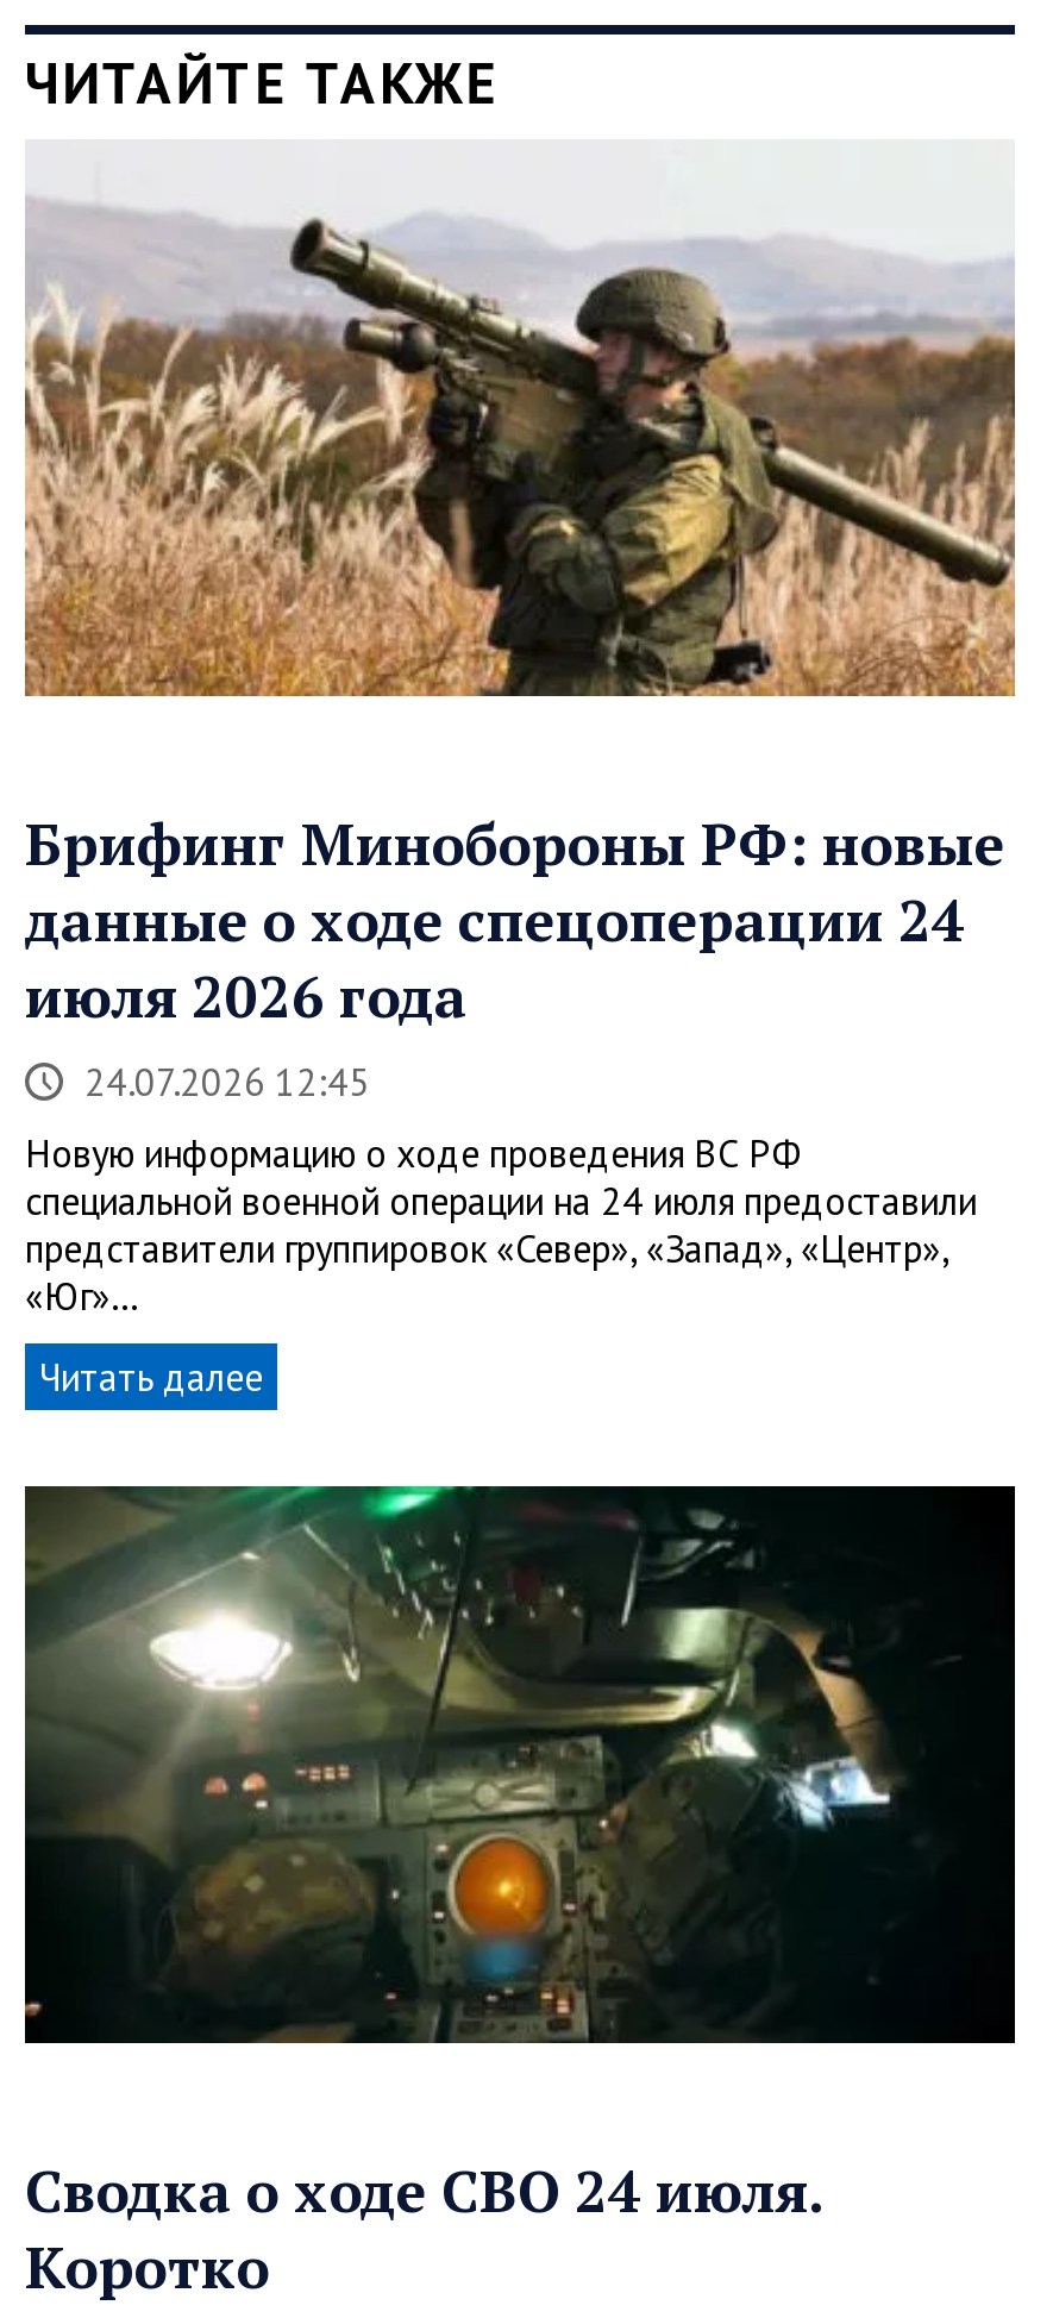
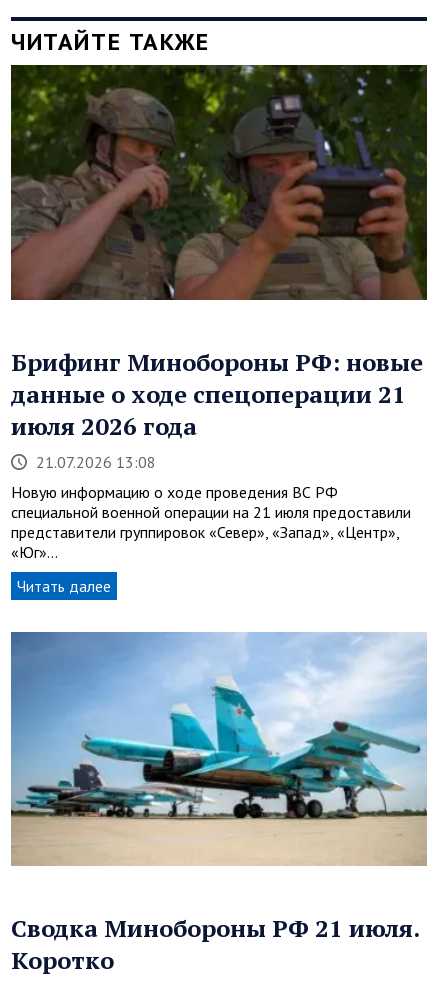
- [image]
+ [image]

- данные о ходе спецоперации 24
+ данные о ходе спецоперации 21

- 24.07.2026 12:45
+ 21.07.2026 13:08

- специальной военной операции на 24 июля предоставили
+ специальной военной операции на 21 июля предоставили

- [image]
+ [image]

- Сводка о ходе СВО 24 июля.
+ Сводка Минобороны РФ 21 июля.
